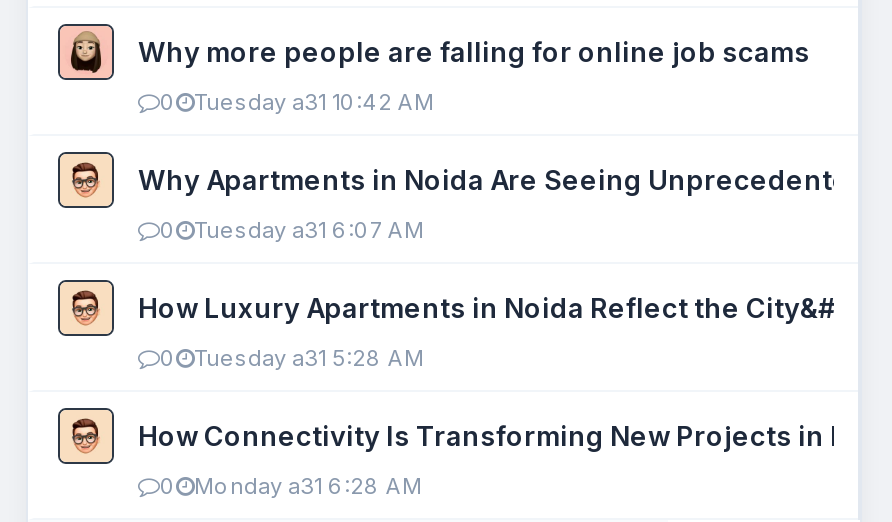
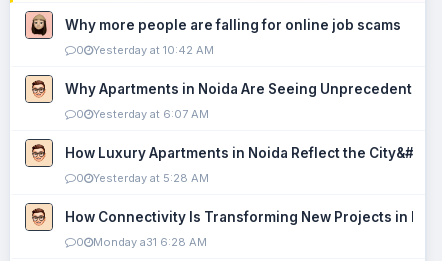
- Tuesday a31 10:42 AM
+ Yesterday at 10:42 AM

- Tuesday a31 6:07 AM
+ Yesterday at 6:07 AM

- Tuesday a31 5:28 AM
+ Yesterday at 5:28 AM
